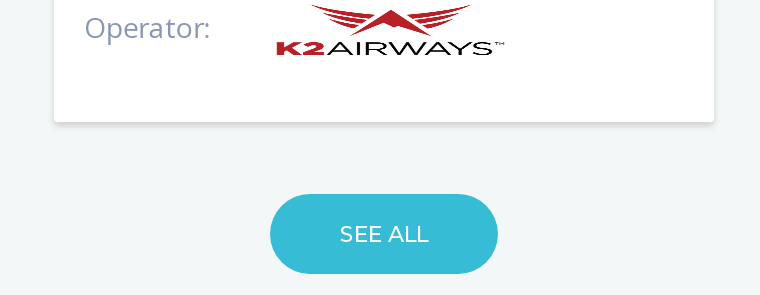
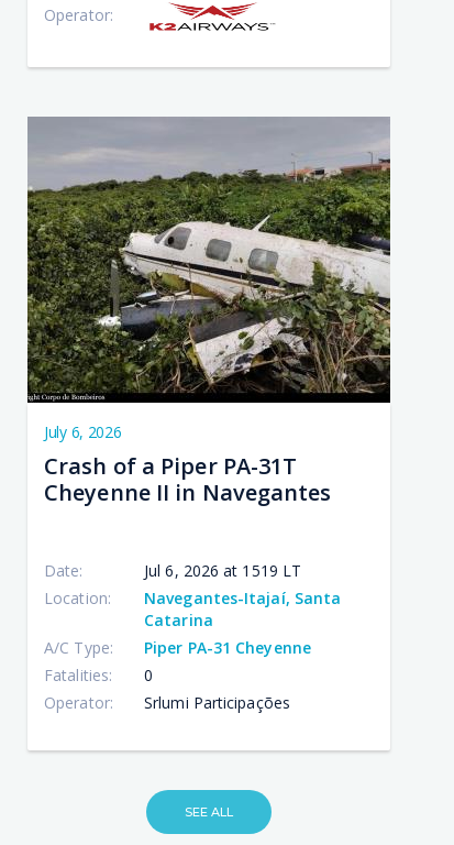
+ [image]
+ July 6, 2026
+ Crash of a Piper PA-31T
+ Cheyenne II in Navegantes
+ Date:
+ Jul 6, 2026 at 1519 LT
+ Location:
+ Navegantes-Itajaí, Santa
+ Catarina
+ A/C Type:
+ Piper PA-31 Cheyenne
+ Fatalities:
+ 0
+ Operator:
+ Srlumi Participações
